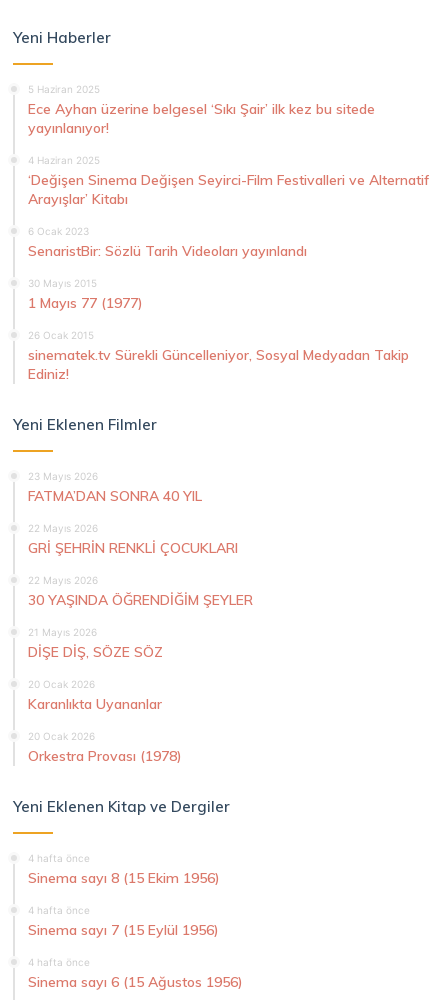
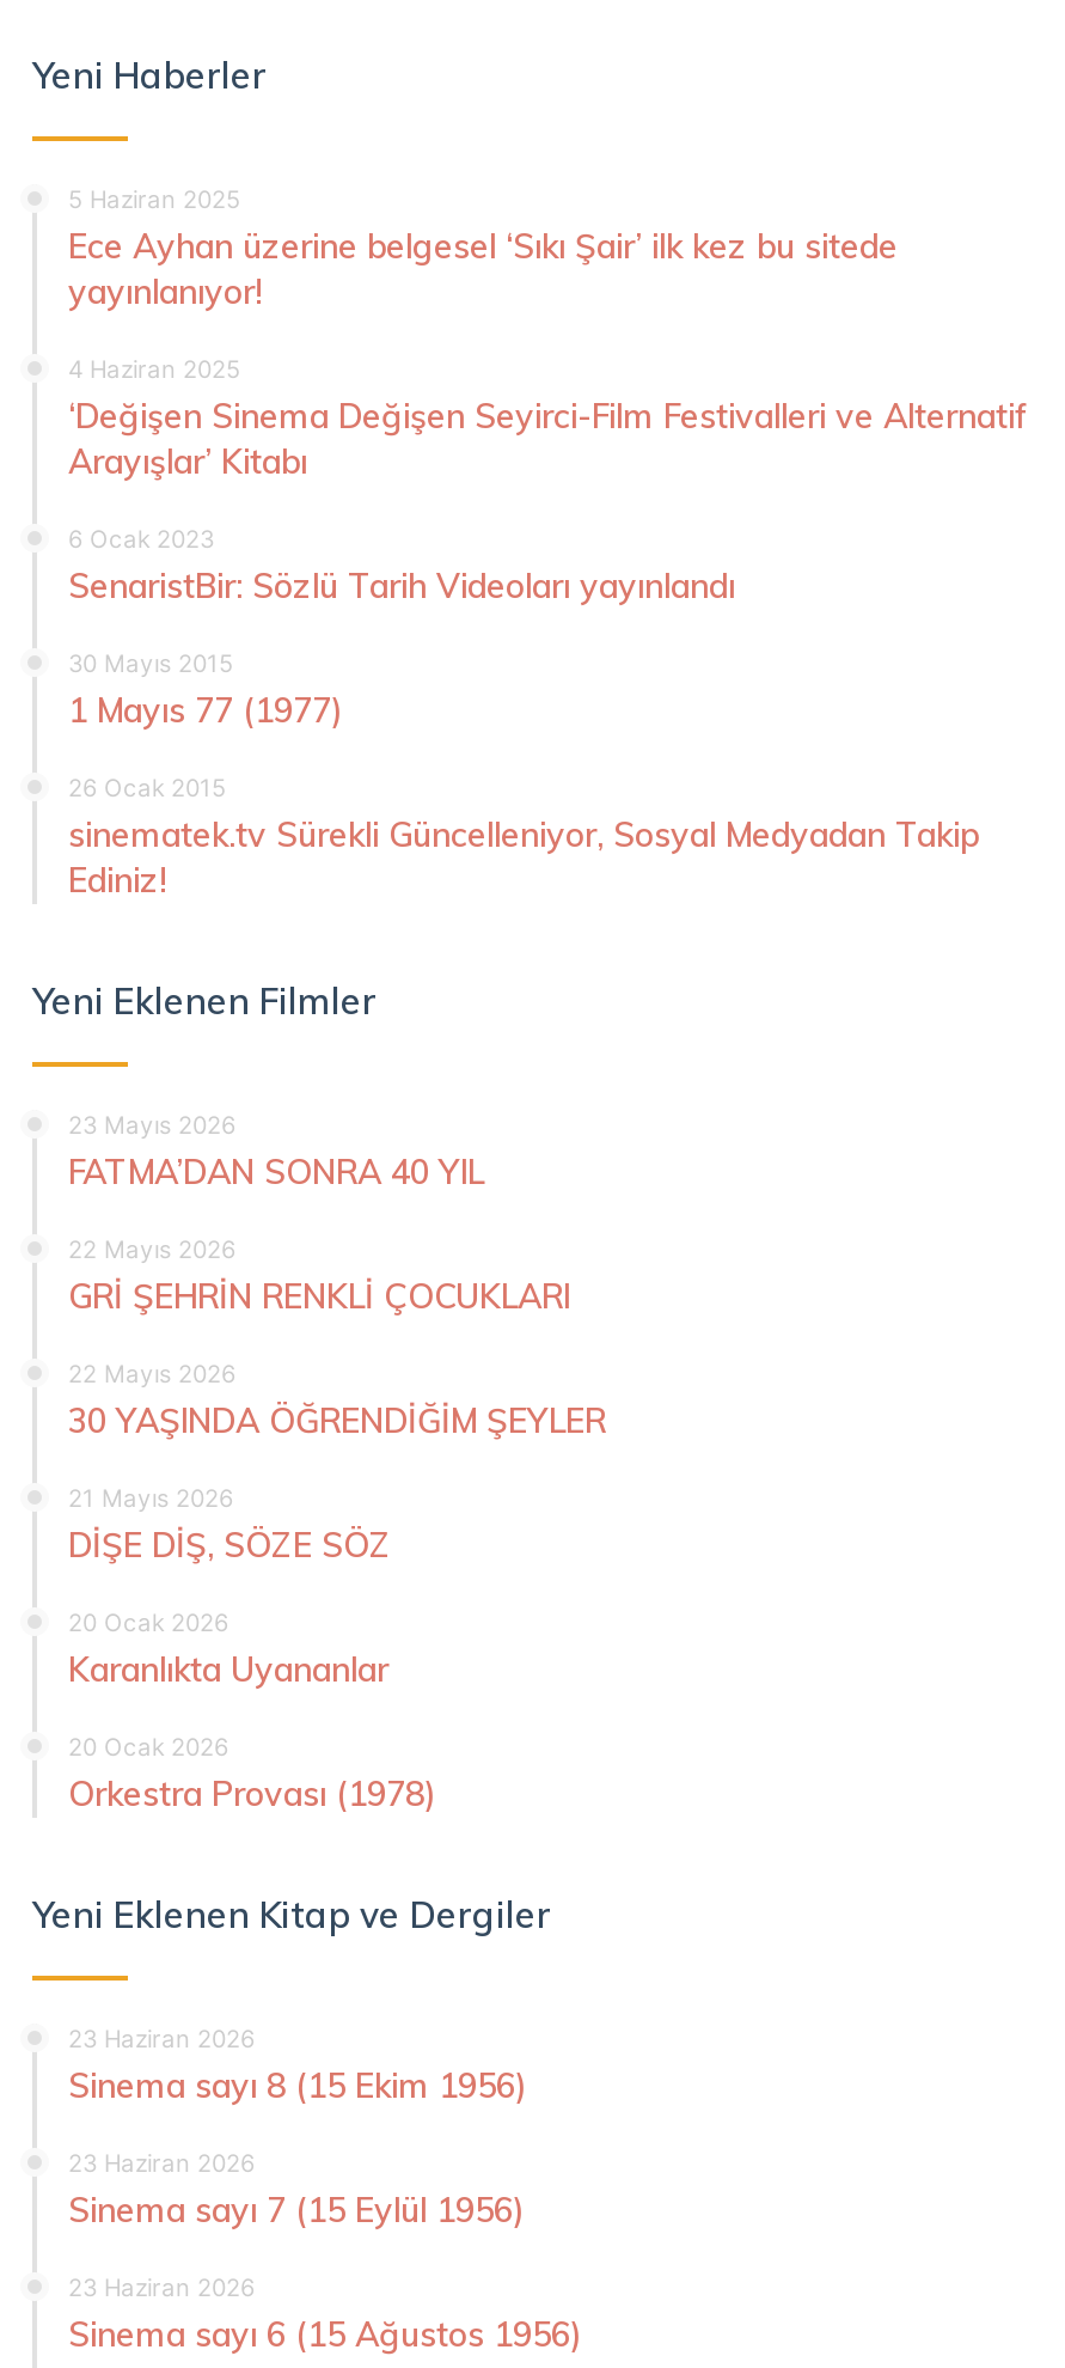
- 4 hafta önce
+ 23 Haziran 2026

- 4 hafta önce
+ 23 Haziran 2026

- 4 hafta önce
+ 23 Haziran 2026
